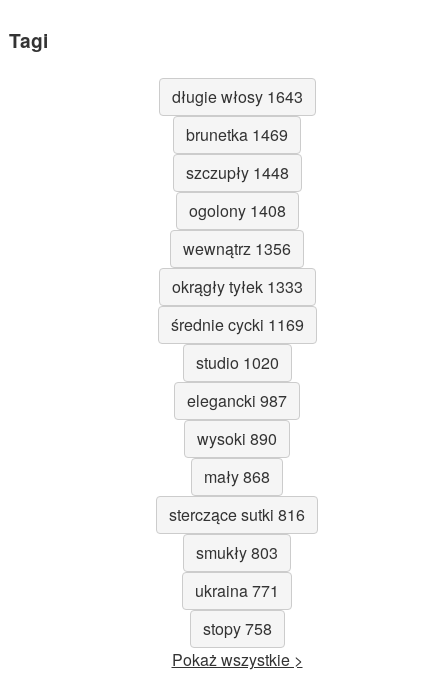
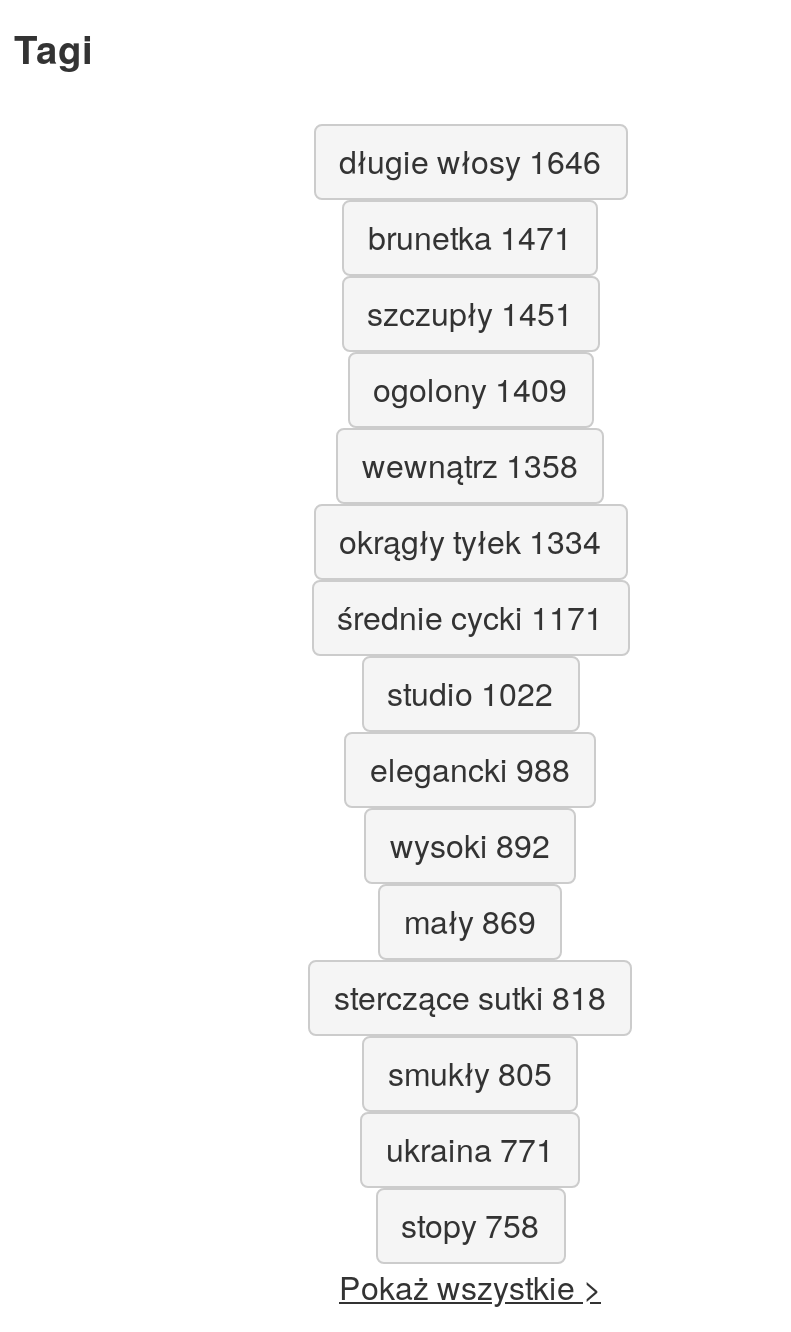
- długie włosy 1643
+ długie włosy 1646

- brunetka 1469
+ brunetka 1471

- szczupły 1448
+ szczupły 1451

- ogolony 1408
+ ogolony 1409

- wewnątrz 1356
+ wewnątrz 1358

- okrągły tyłek 1333
+ okrągły tyłek 1334

- średnie cycki 1169
+ średnie cycki 1171

- studio 1020
+ studio 1022

- elegancki 987
+ elegancki 988

- wysoki 890
+ wysoki 892

- mały 868
+ mały 869

- sterczące sutki 816
+ sterczące sutki 818

- smukły 803
+ smukły 805
